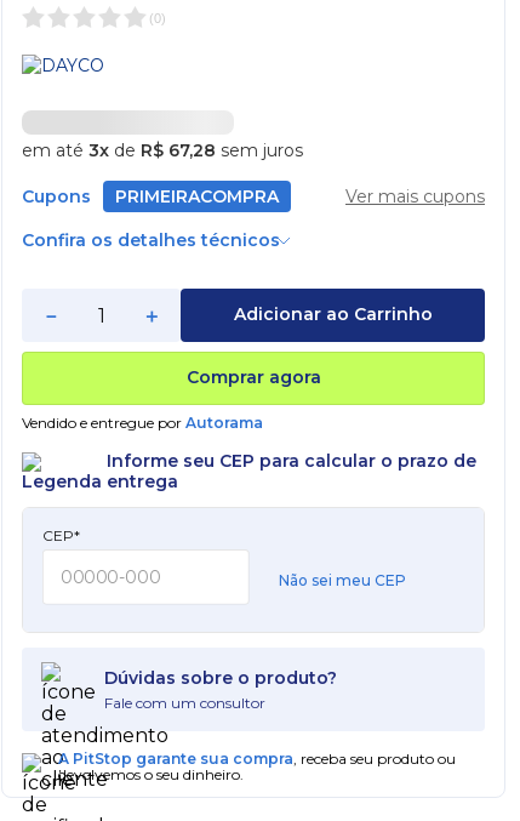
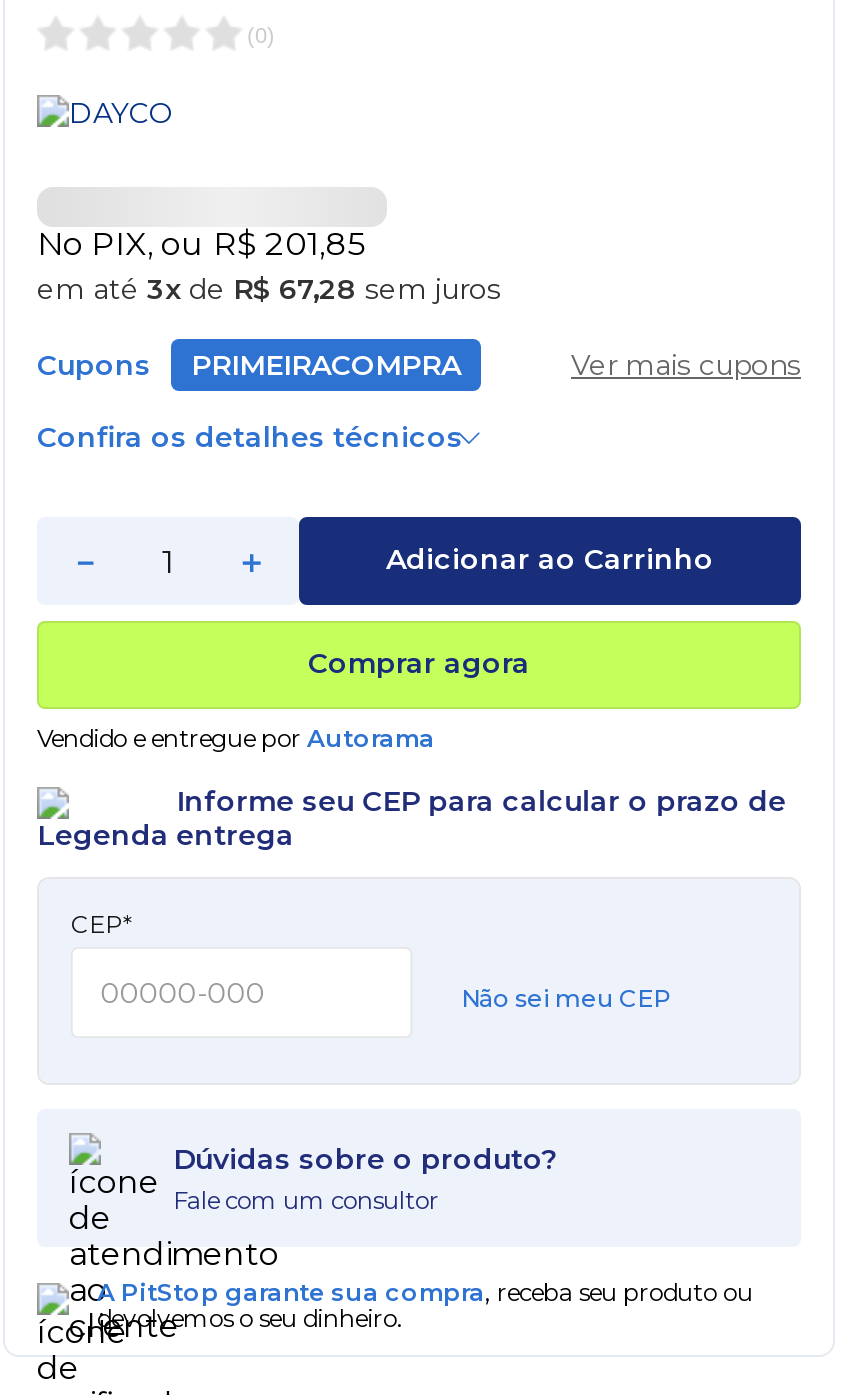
+ No PIX, ou R$ 201,85
